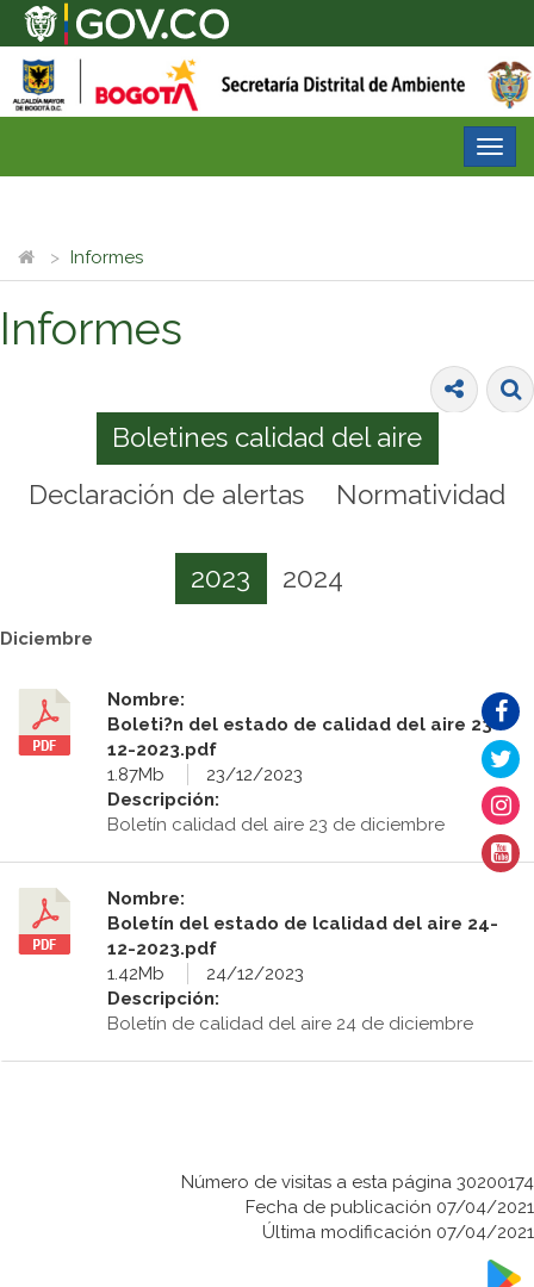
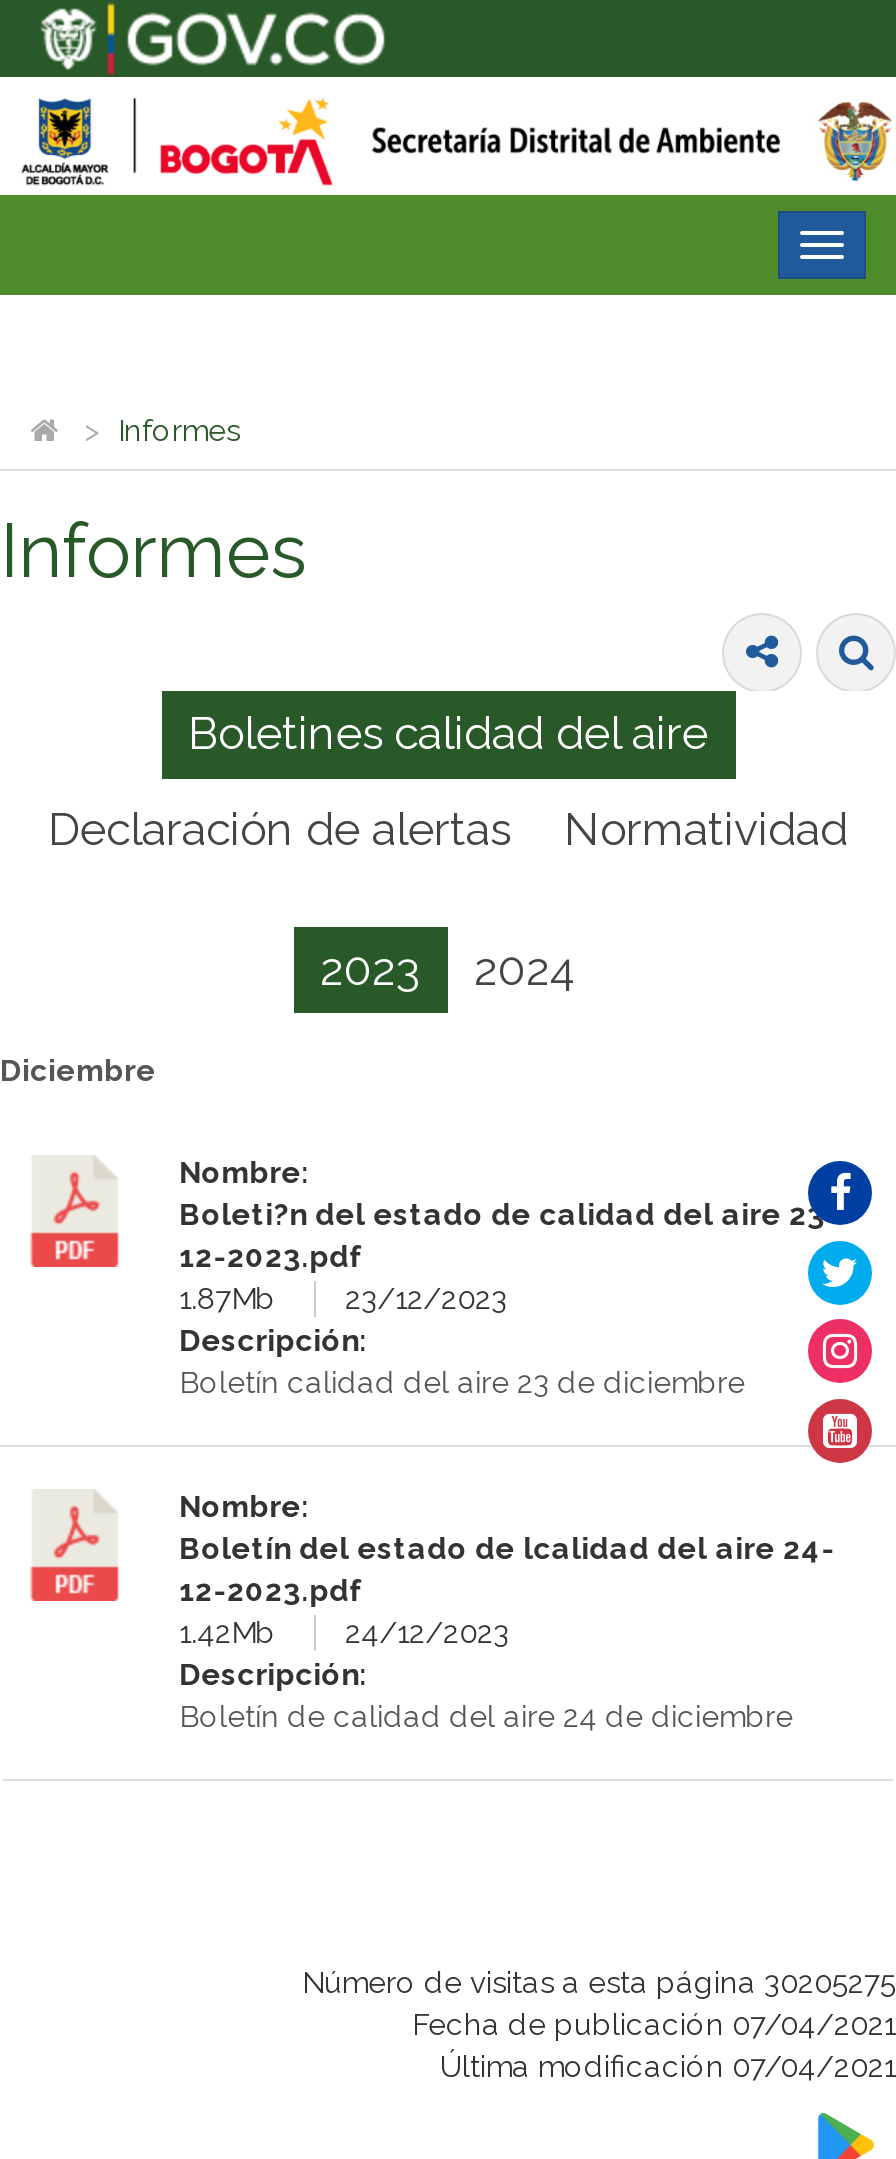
- Número de visitas a esta página 30200174
+ Número de visitas a esta página 30205275
